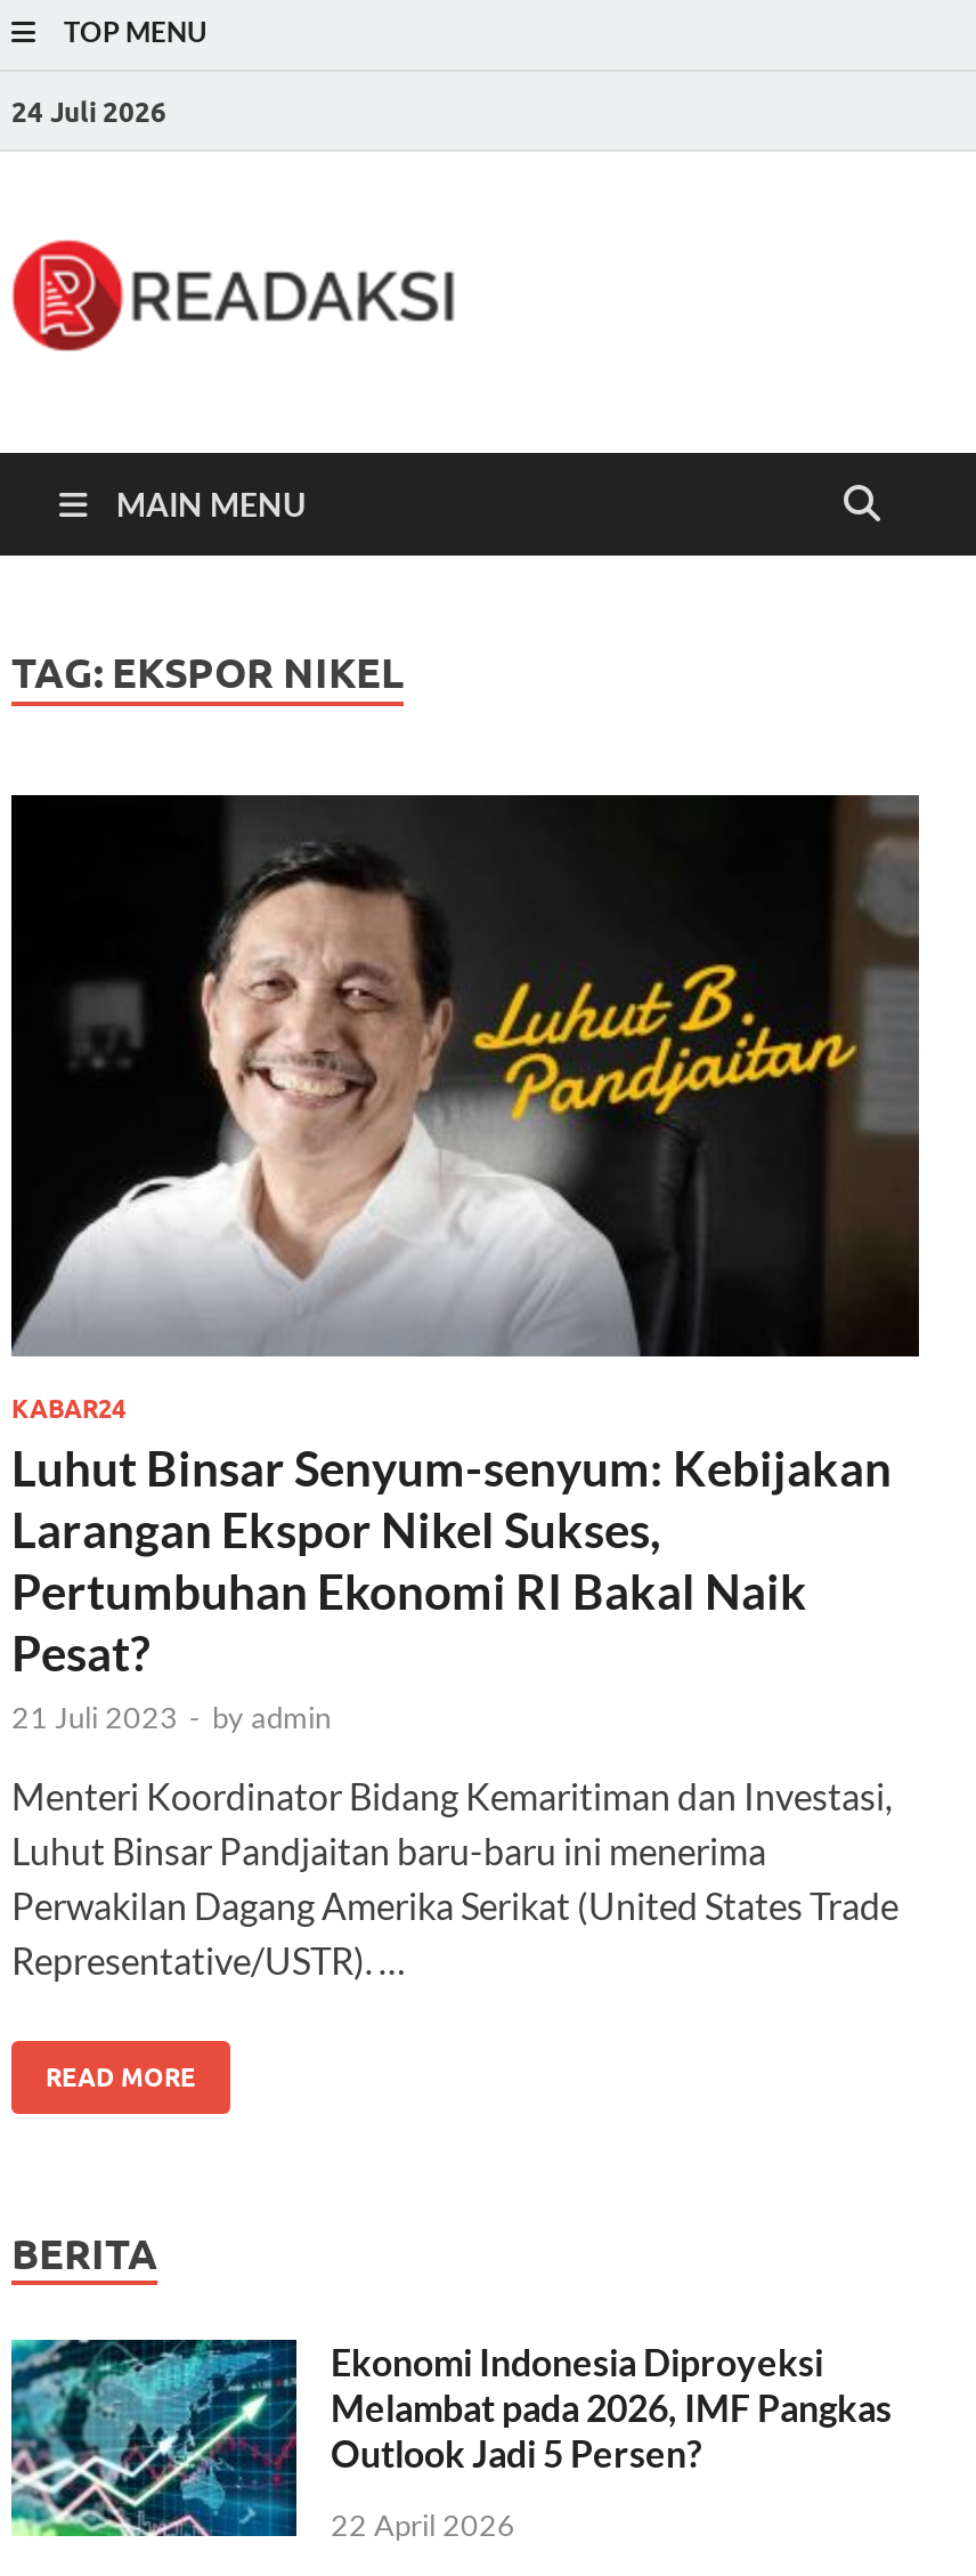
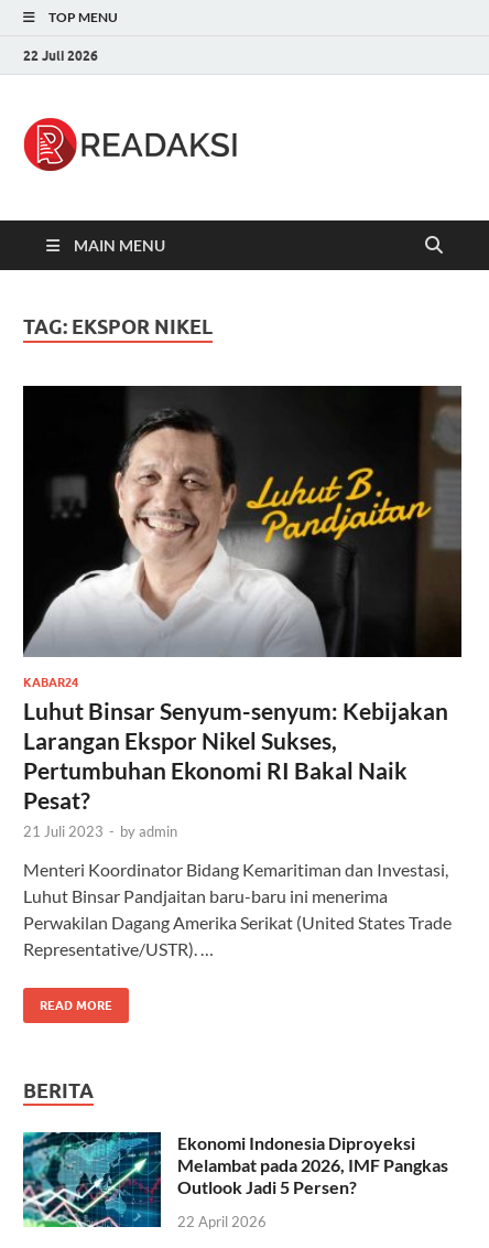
- 24 Juli 2026
+ 22 Juli 2026
